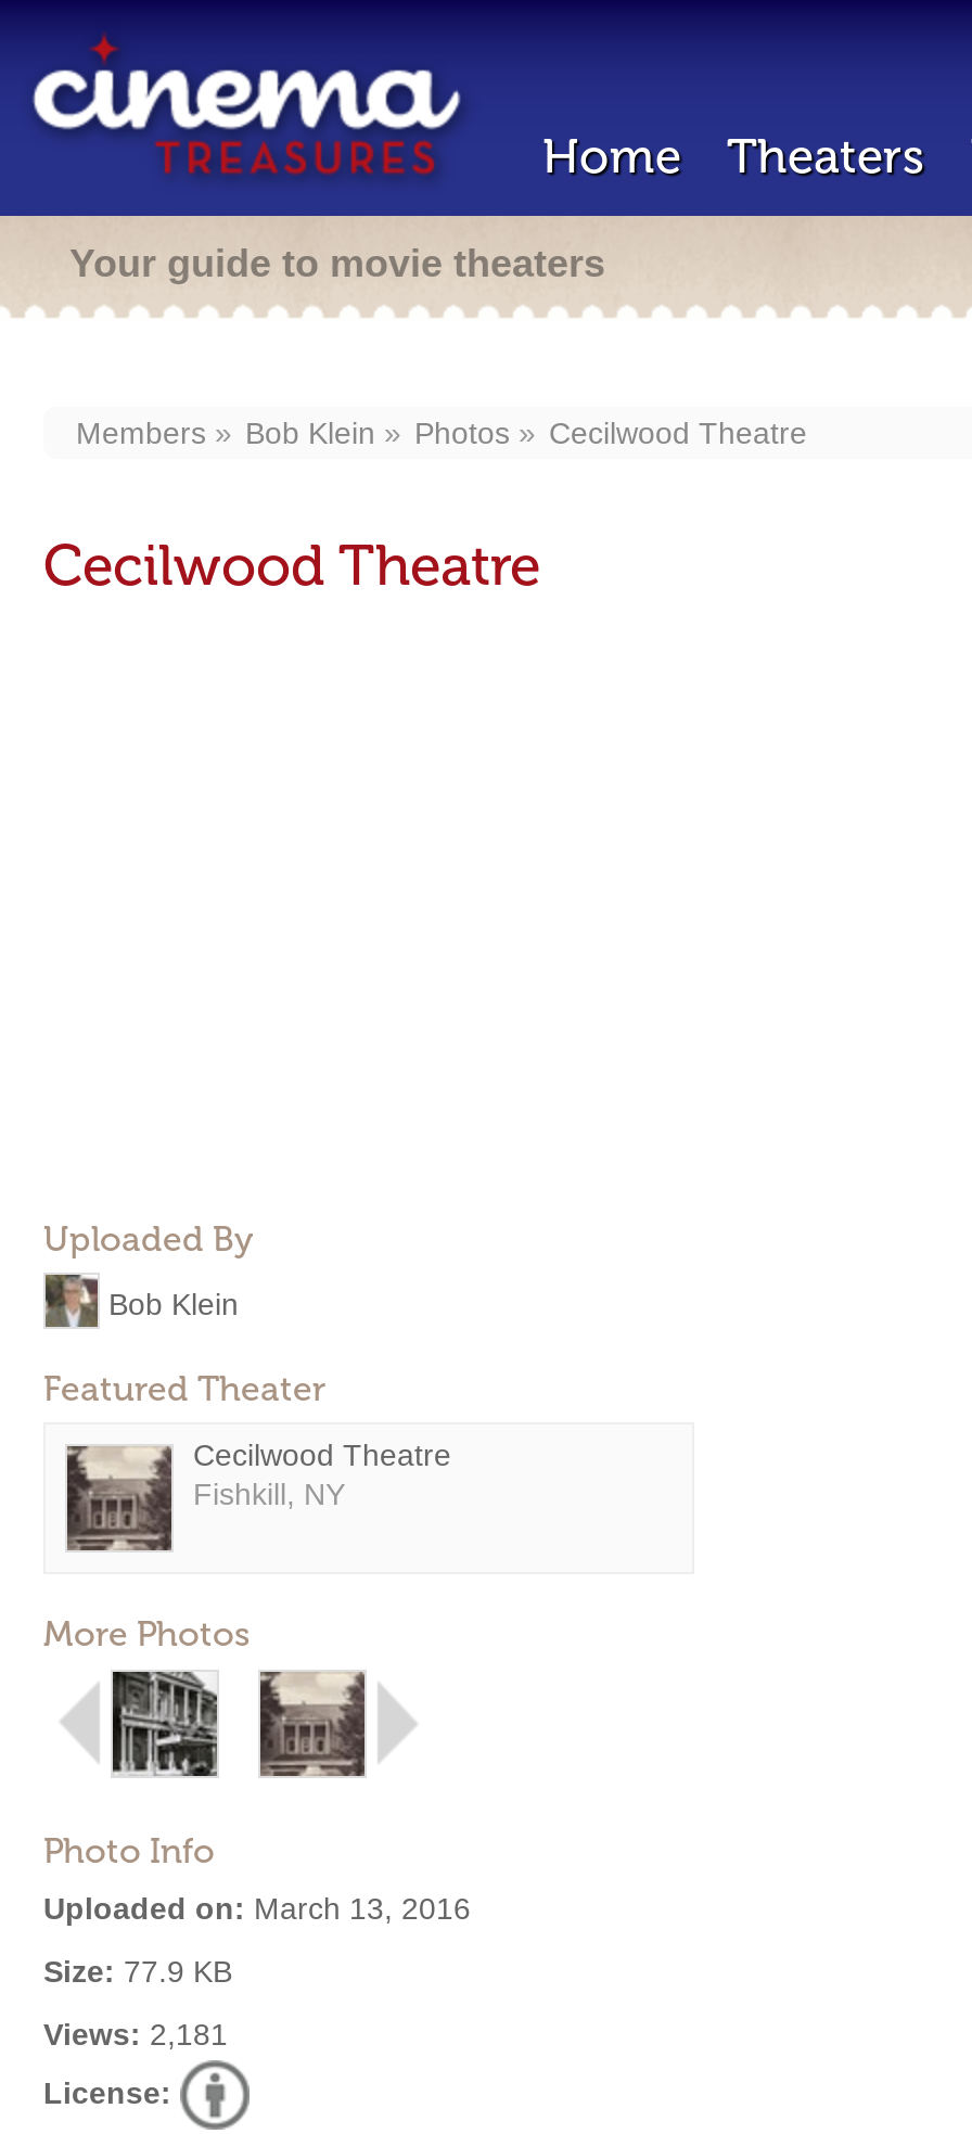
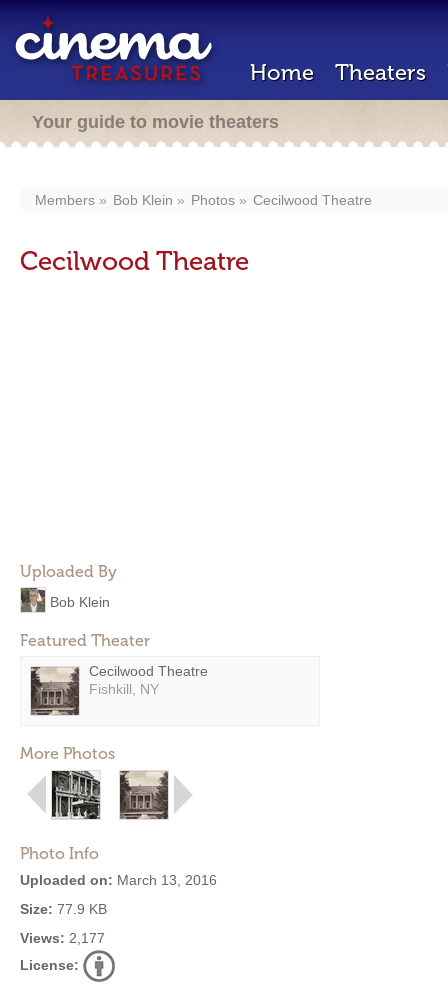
- Views: 2,181
+ Views: 2,177
